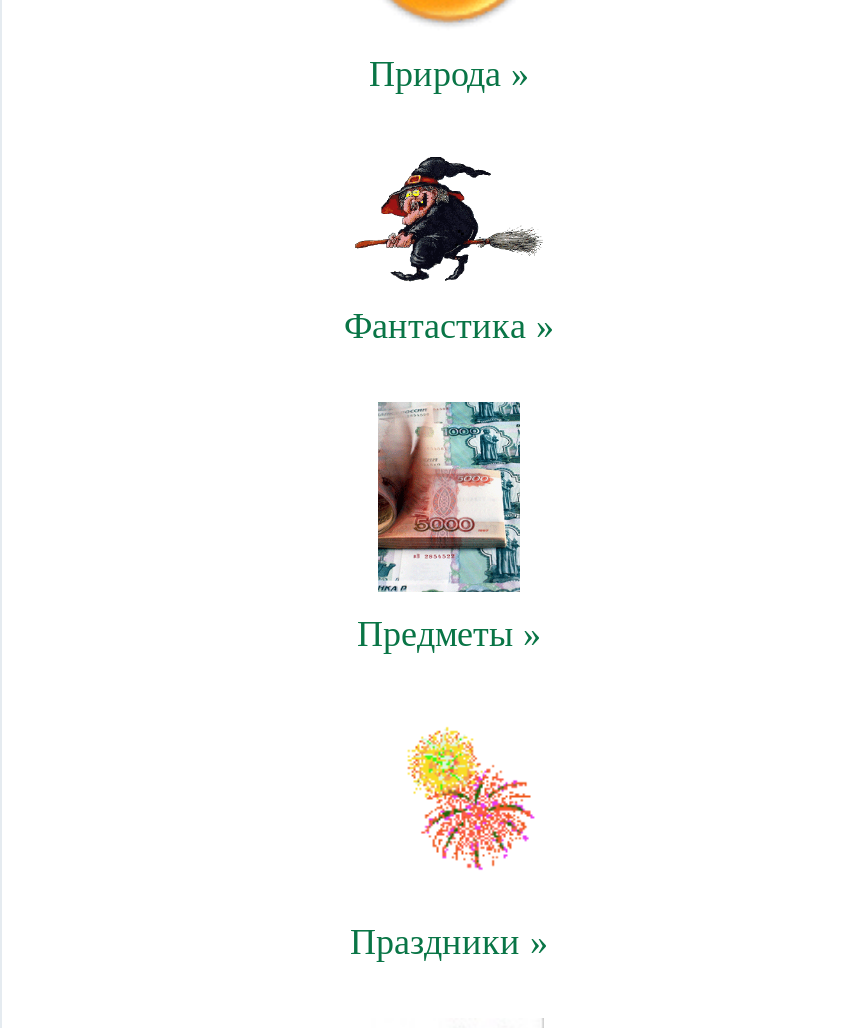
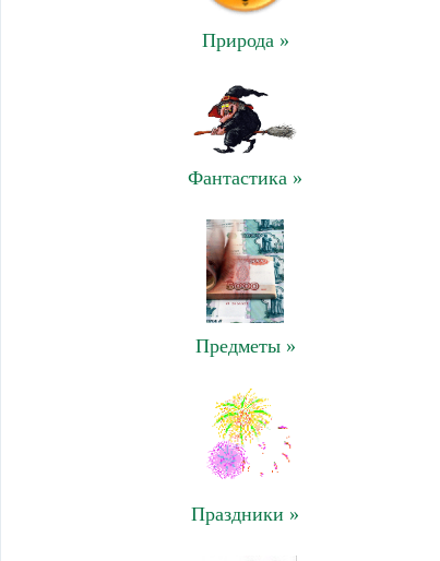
- [image]
+ [image]
